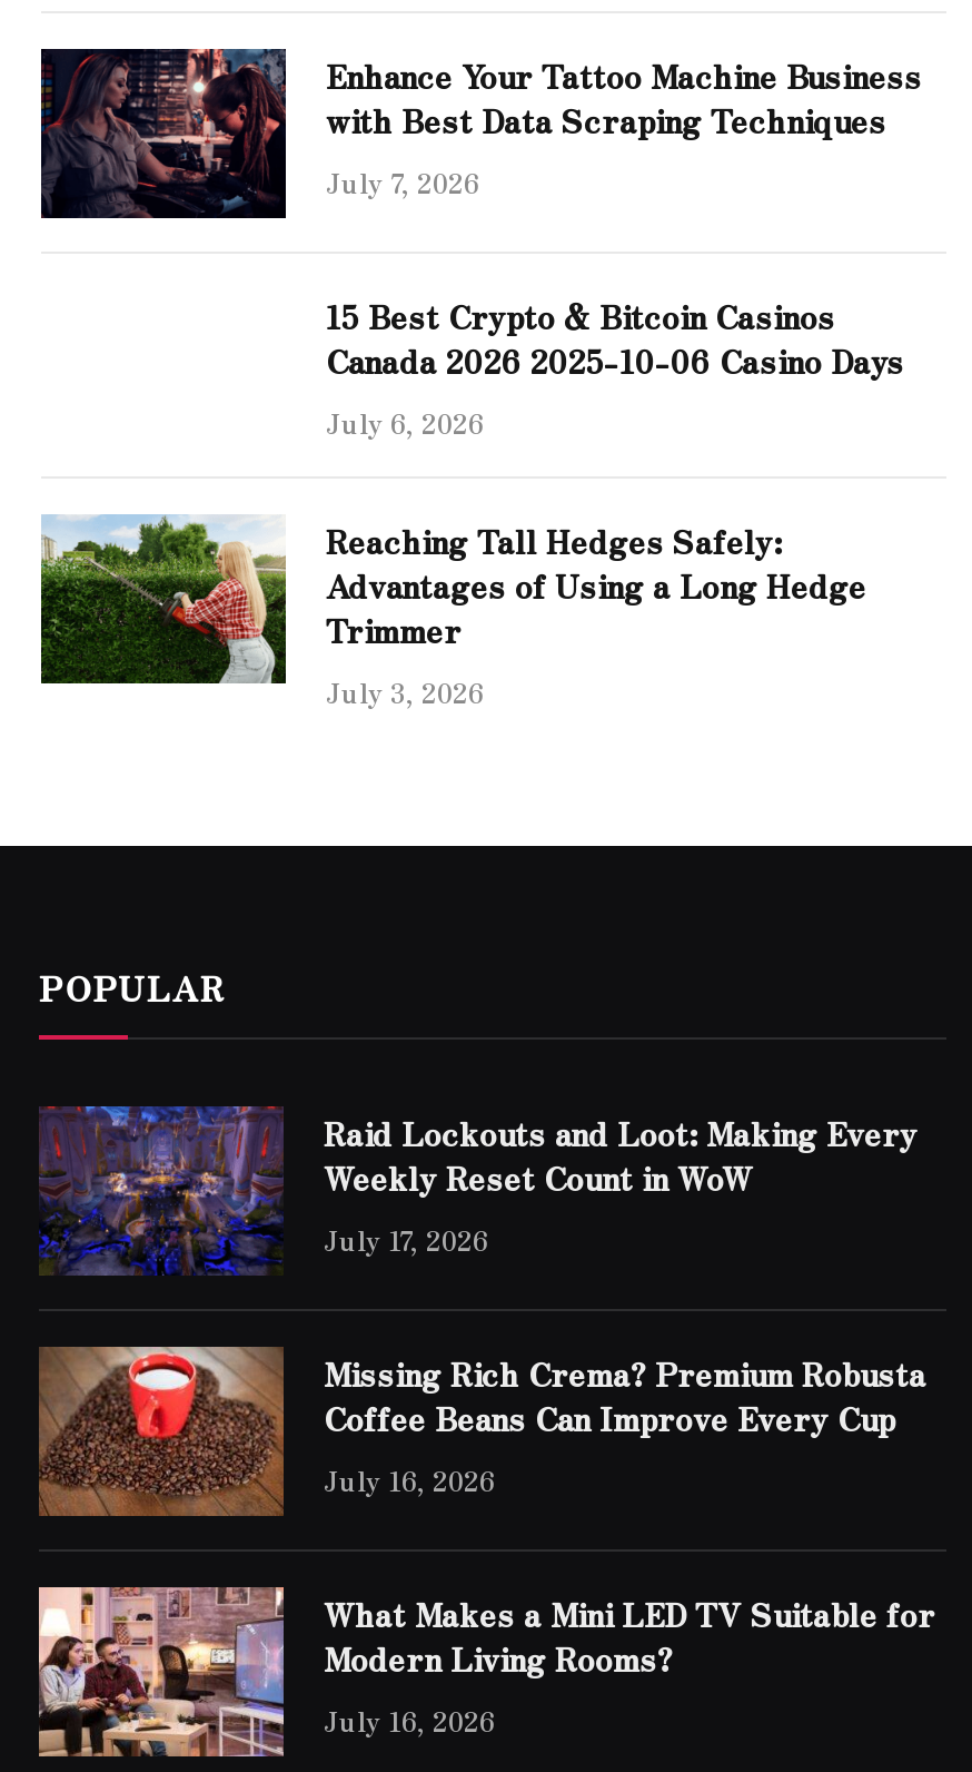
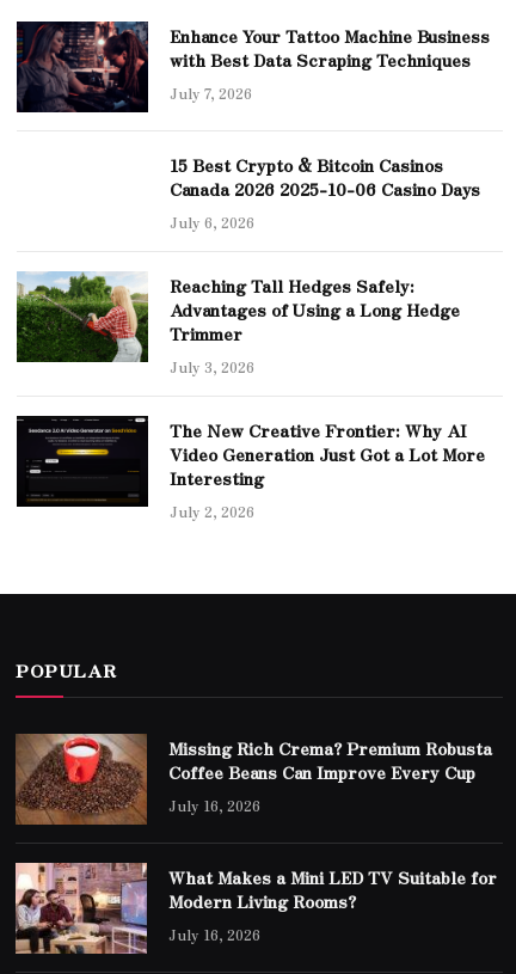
+ [image]
+ The New Creative Frontier: Why AI
+ Video Generation Just Got a Lot More
+ Interesting
+ July 2, 2026

moved down: POPULAR

- [image]
- Raid Lockouts and Loot: Making Every
- Weekly Reset Count in WoW
- July 17, 2026
